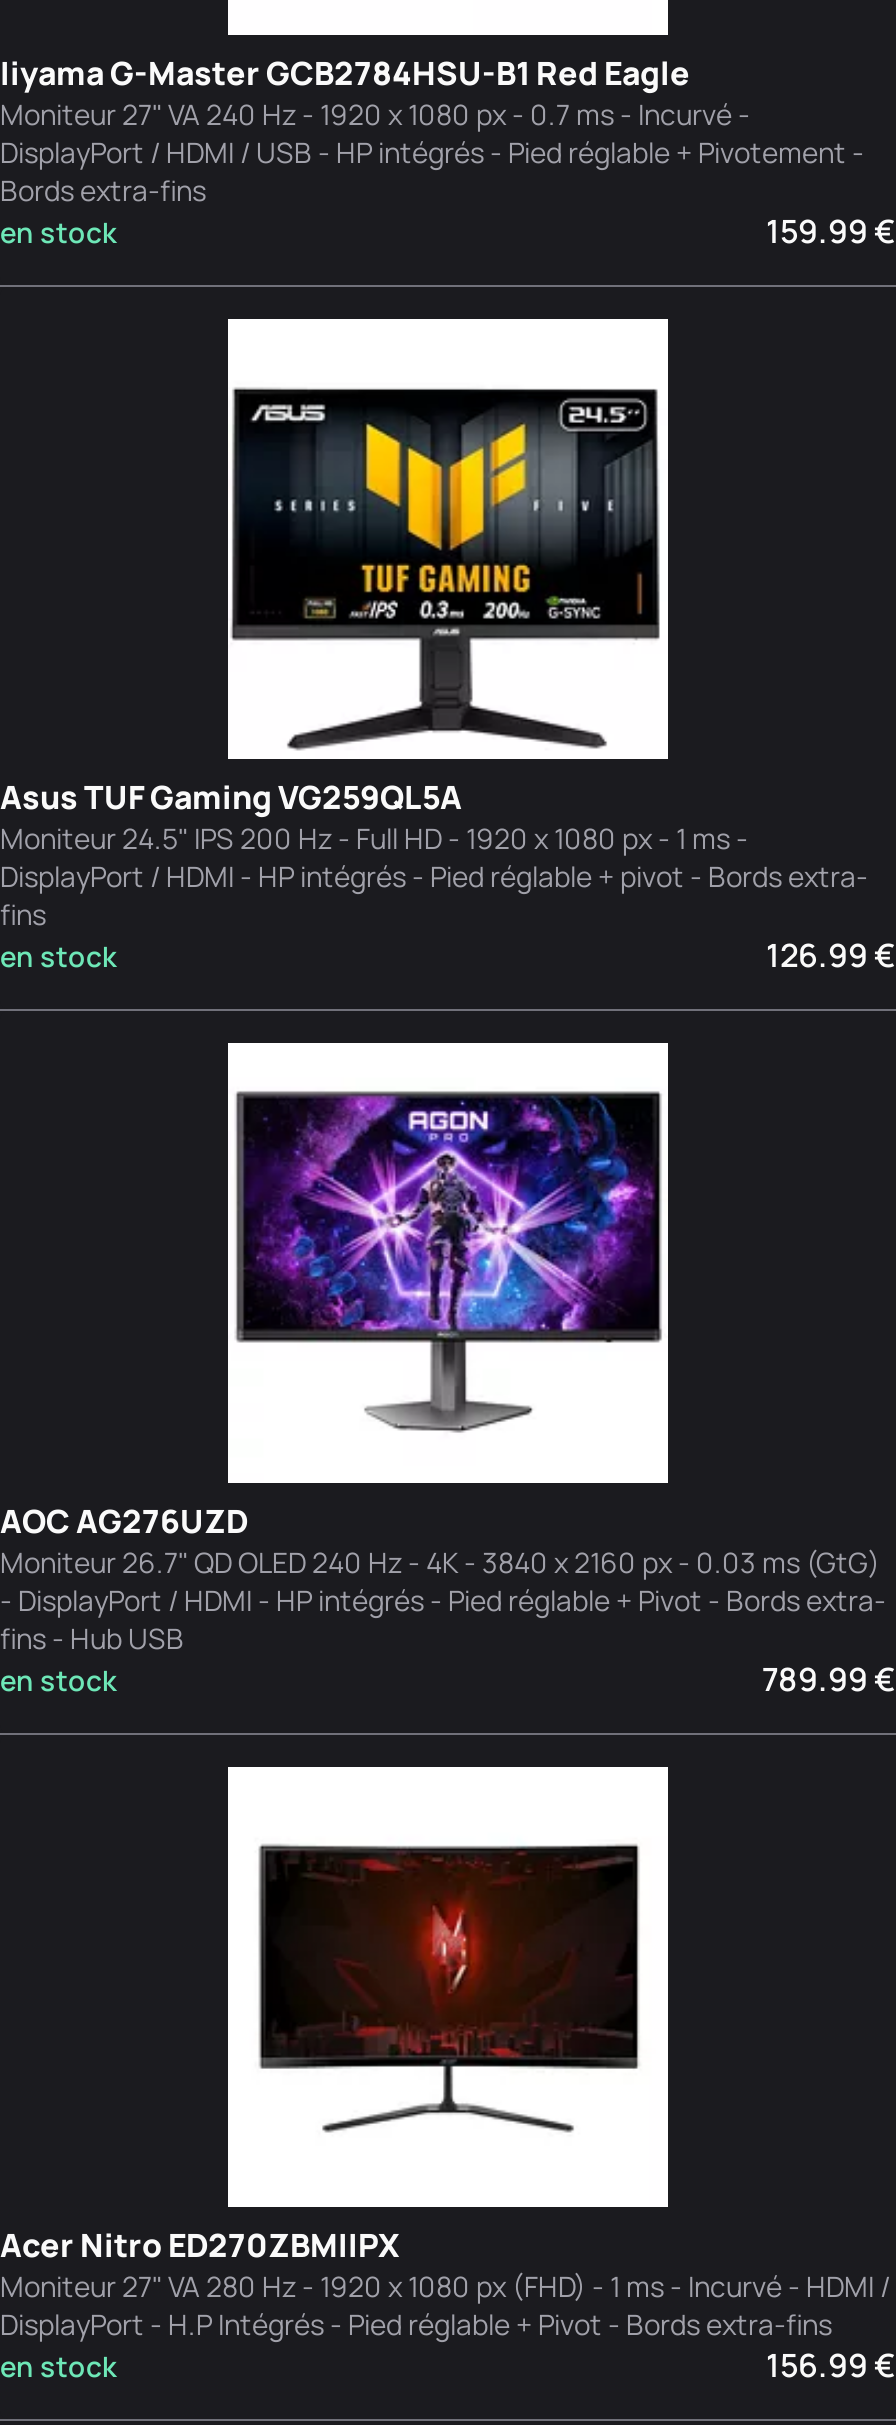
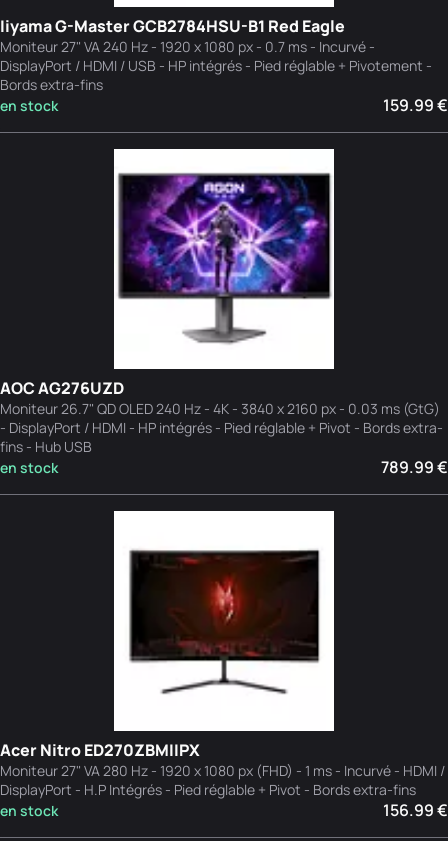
- [image]
- Asus TUF Gaming VG259QL5A
- Moniteur 24.5" IPS 200 Hz - Full HD - 1920 x 1080 px - 1 ms -
- DisplayPort / HDMI - HP intégrés - Pied réglable + pivot - Bords extra-
- fins
- en stock
- 126.99 €
